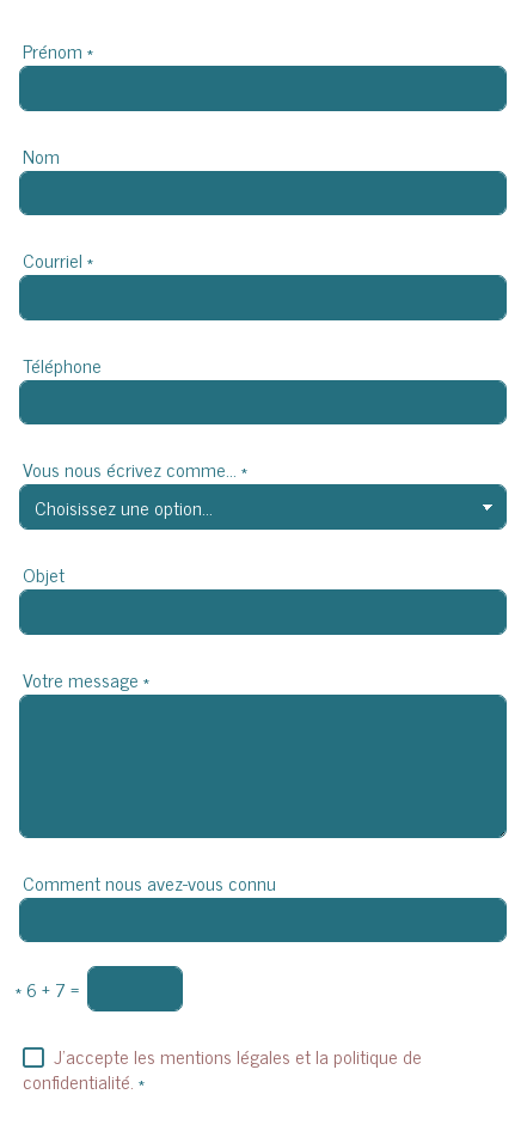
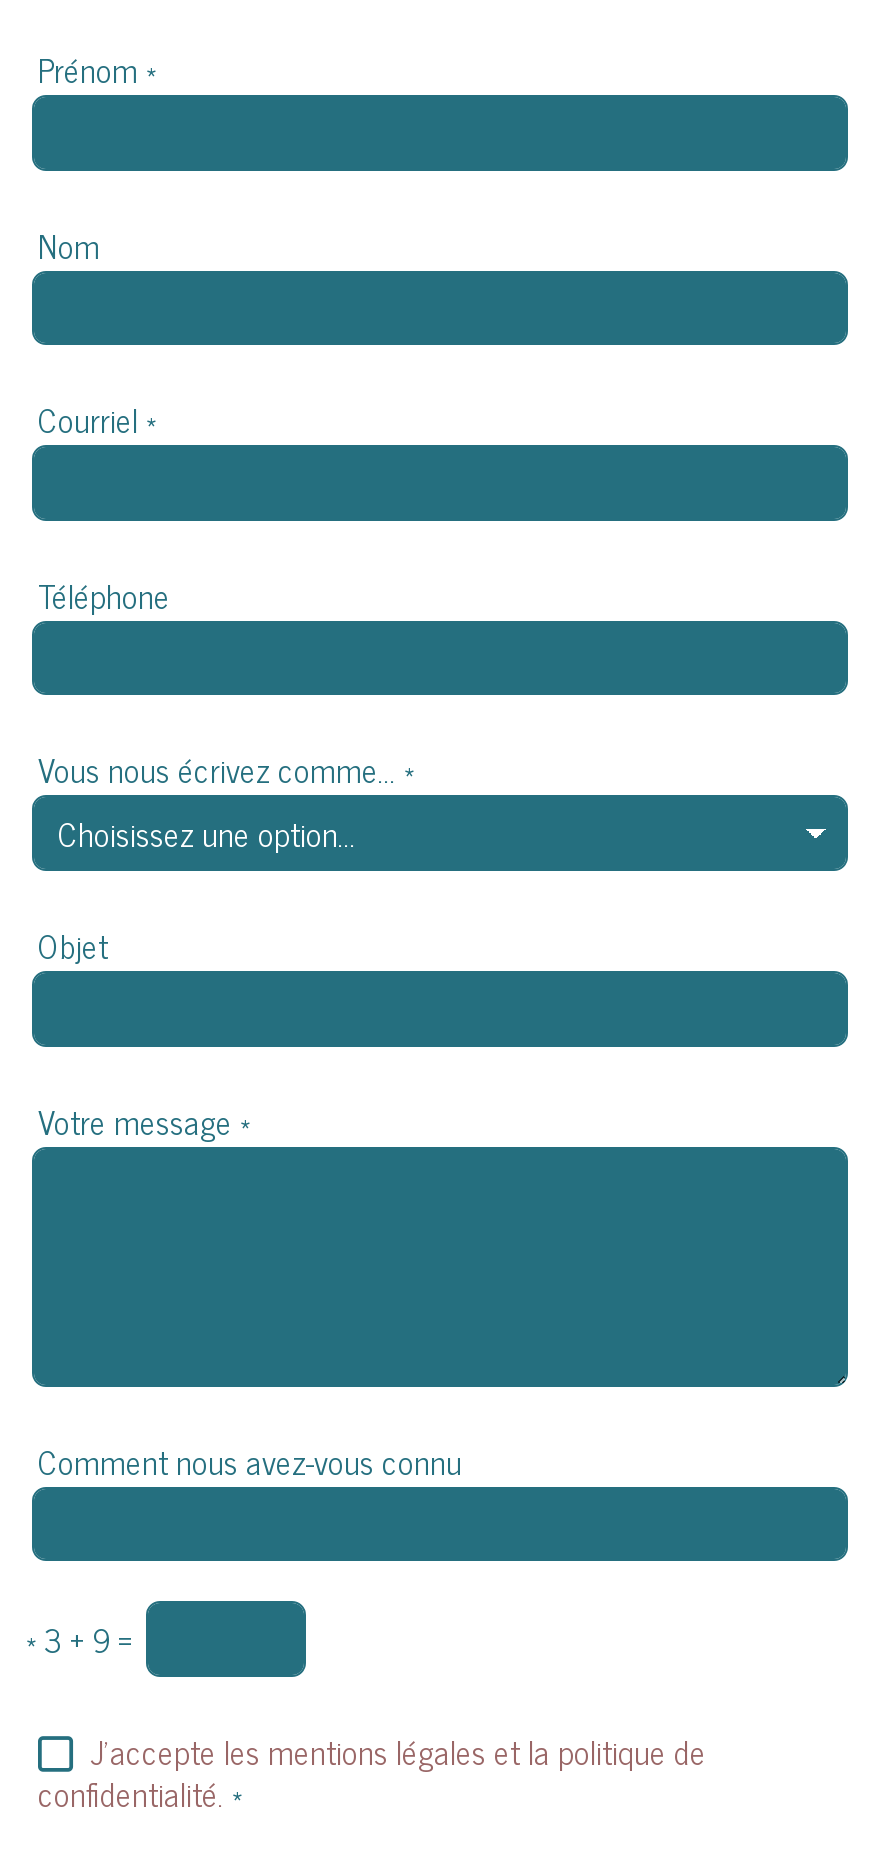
- * 6 + 7 =
+ * 3 + 9 =
